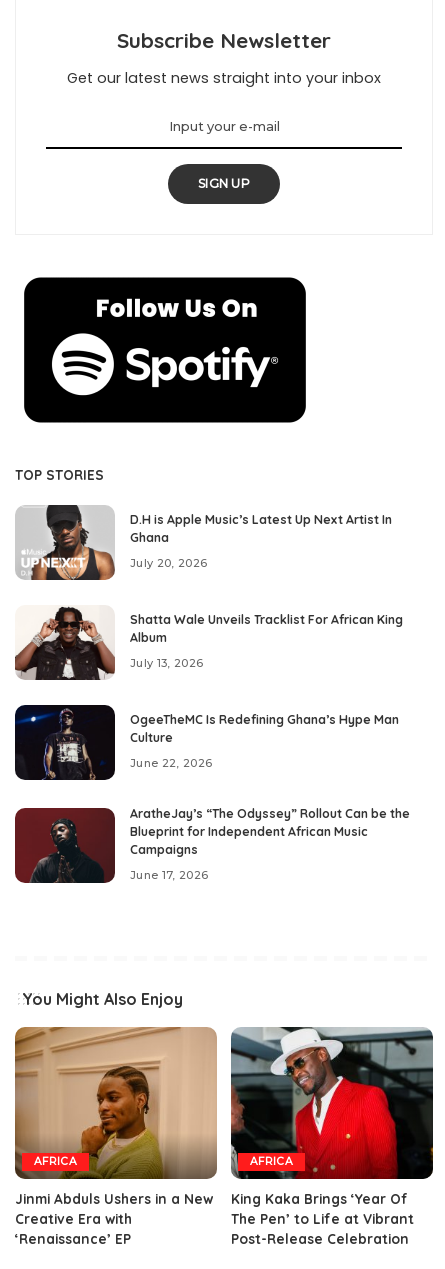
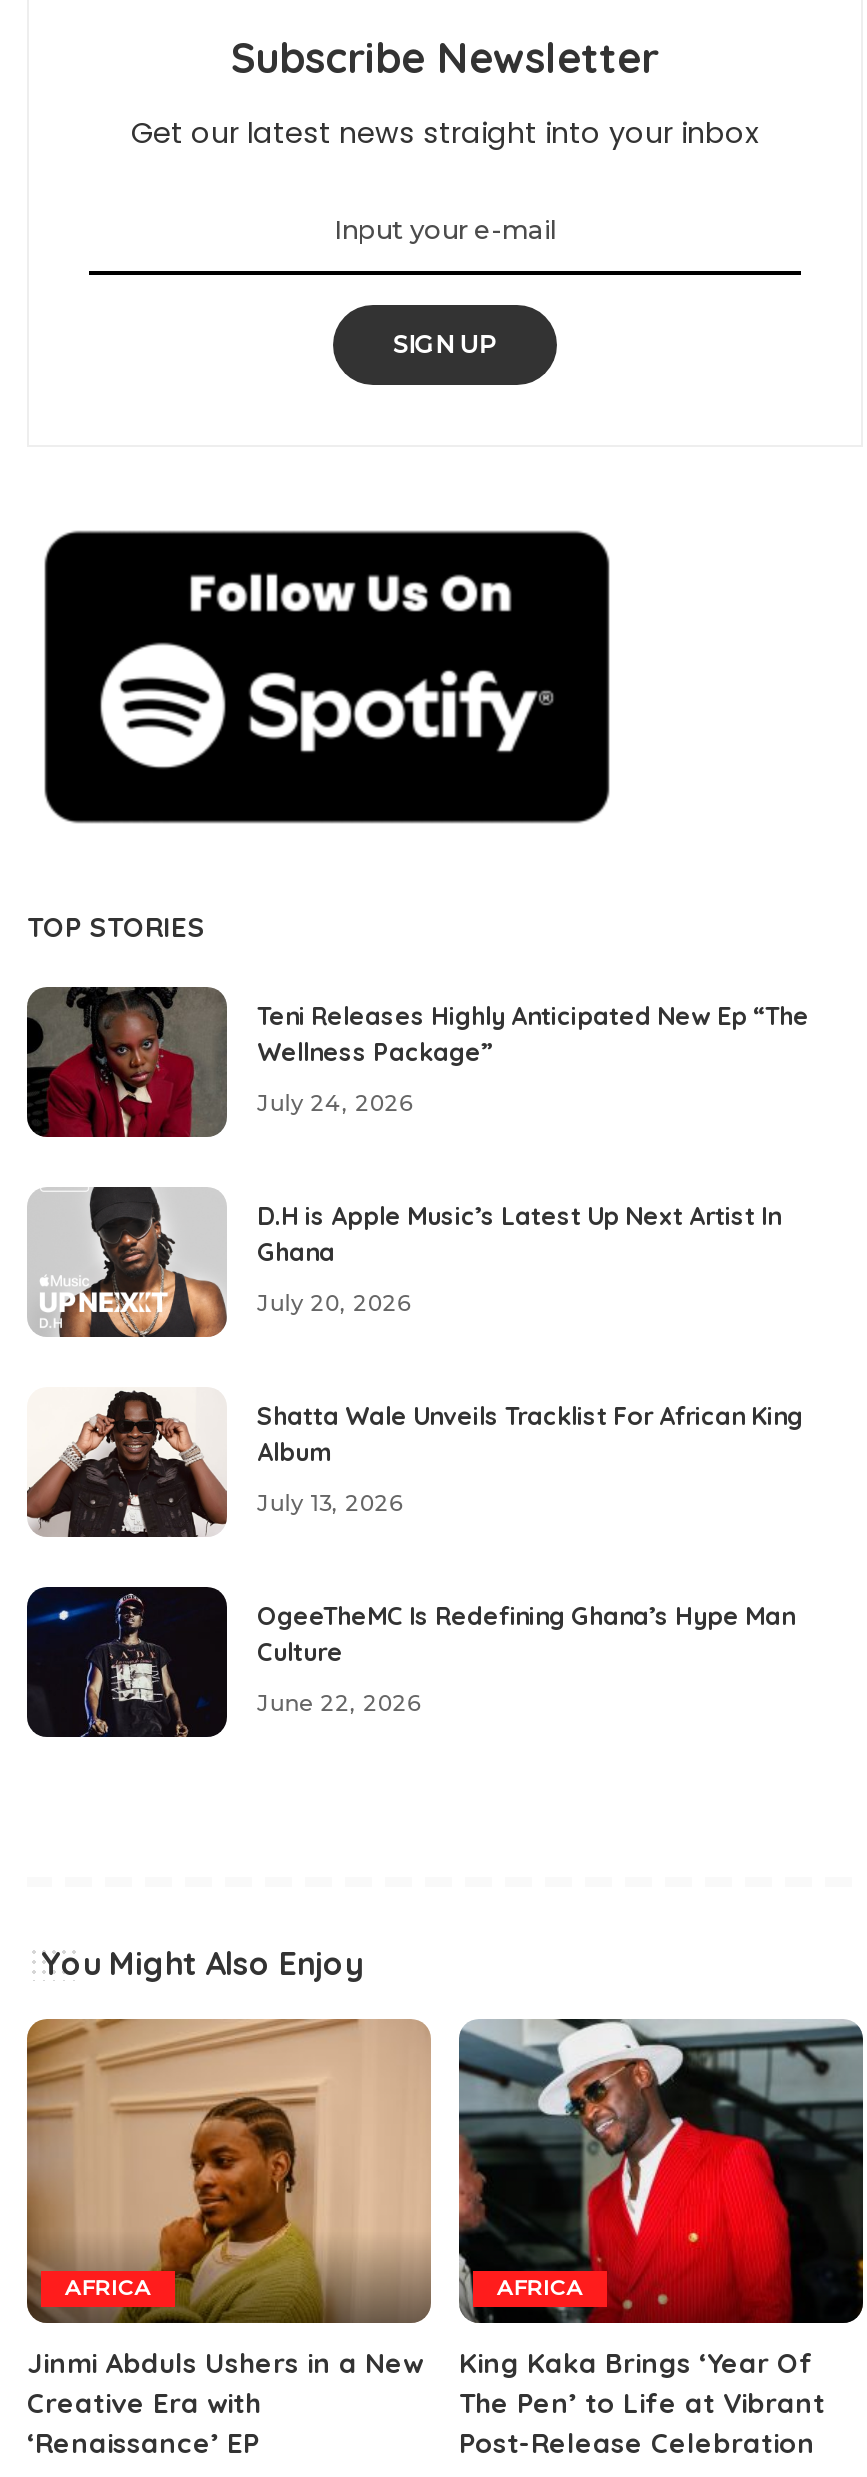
+ [image]
+ Teni Releases Highly Anticipated New Ep “The
+ Wellness Package”
+ July 24, 2026

moved down: [image] | D.H is Apple Music’s Latest Up Next Artist In | Ghana | ... | Culture | June 22, 2026

- [image]
- AratheJay’s “The Odyssey” Rollout Can be the
- Blueprint for Independent African Music
- Campaigns
- June 17, 2026
